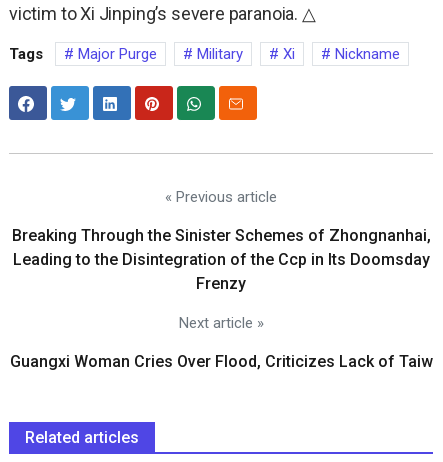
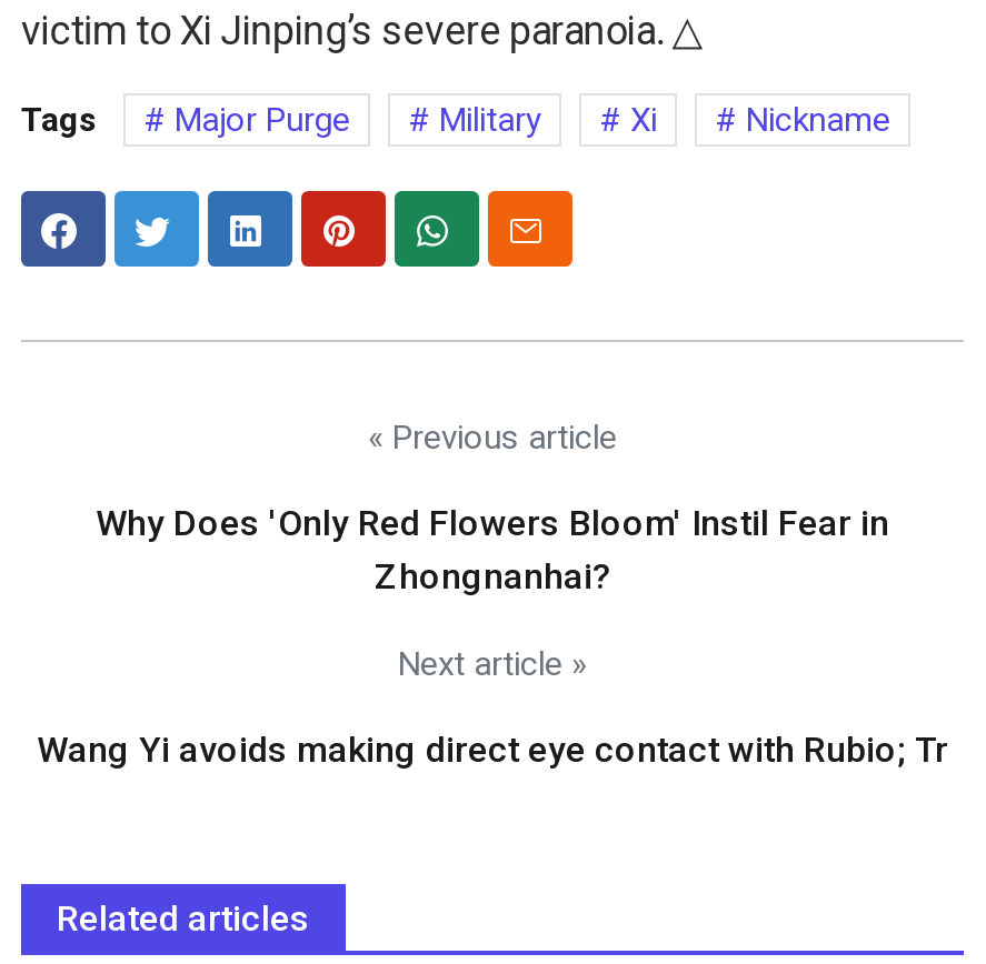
- Breaking Through the Sinister Schemes of Zhongnanhai,
- Leading to the Disintegration of the Ccp in Its Doomsday
- Frenzy
+ Why Does 'Only Red Flowers Bloom' Instil Fear in
+ Zhongnanhai?

- Guangxi Woman Cries Over Flood, Criticizes Lack of Taiw
+ Wang Yi avoids making direct eye contact with Rubio; Tr
